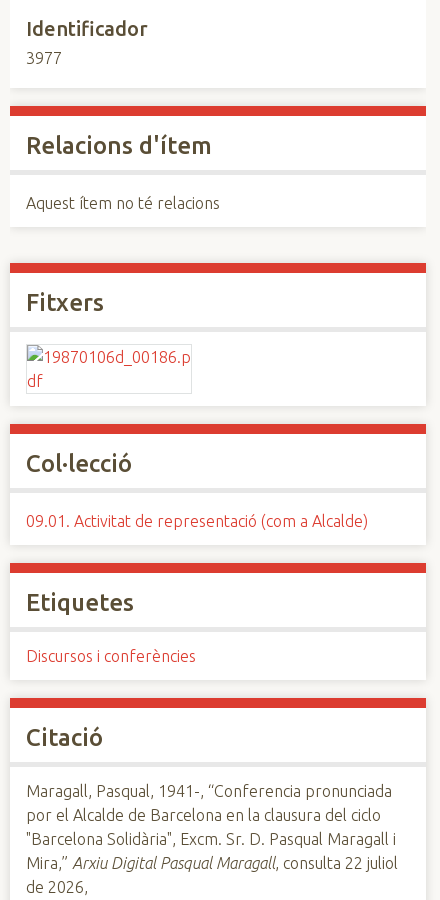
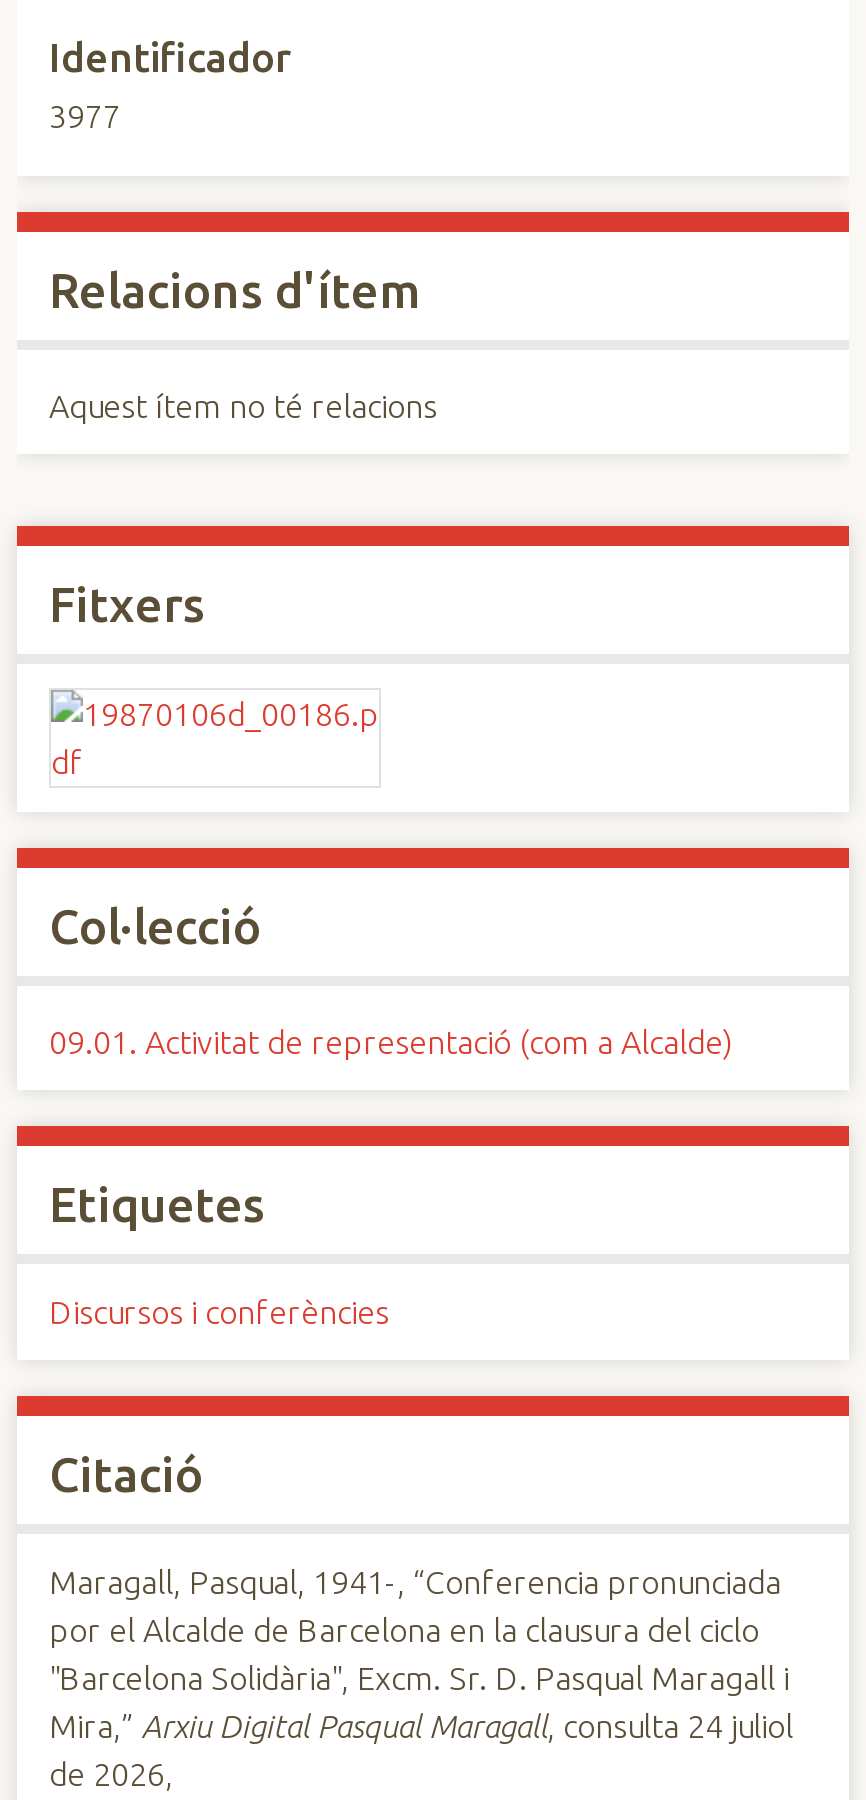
- Mira,” Arxiu Digital Pasqual Maragall, consulta 22 juliol
+ Mira,” Arxiu Digital Pasqual Maragall, consulta 24 juliol
